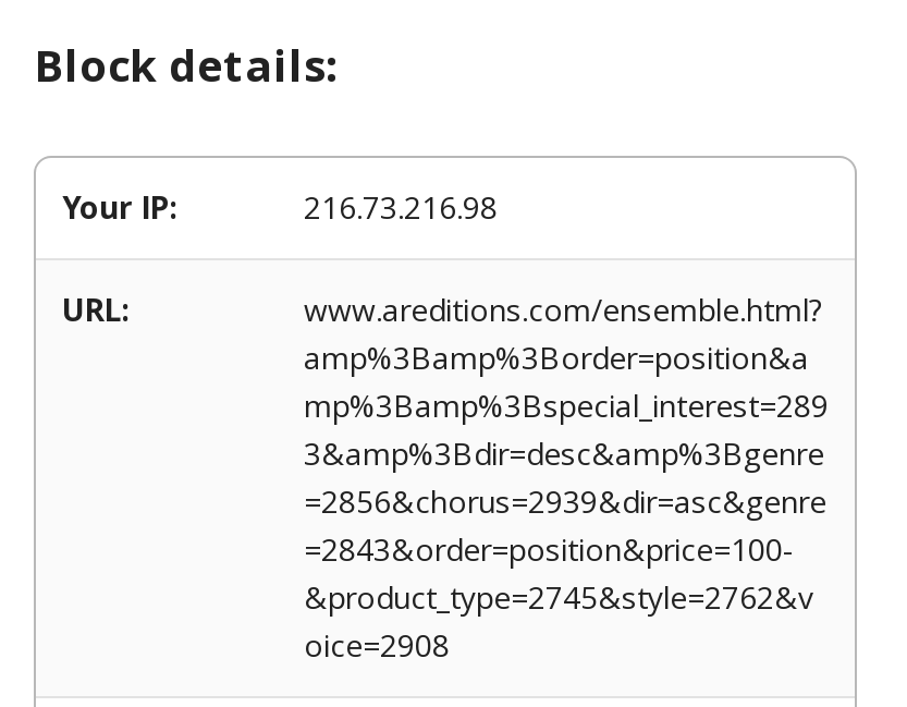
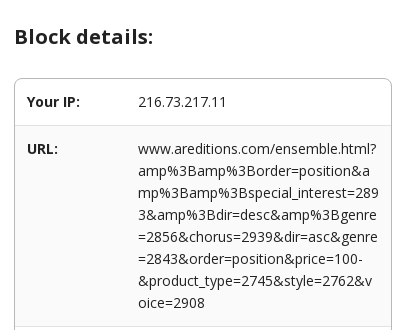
- 216.73.216.98
+ 216.73.217.11
